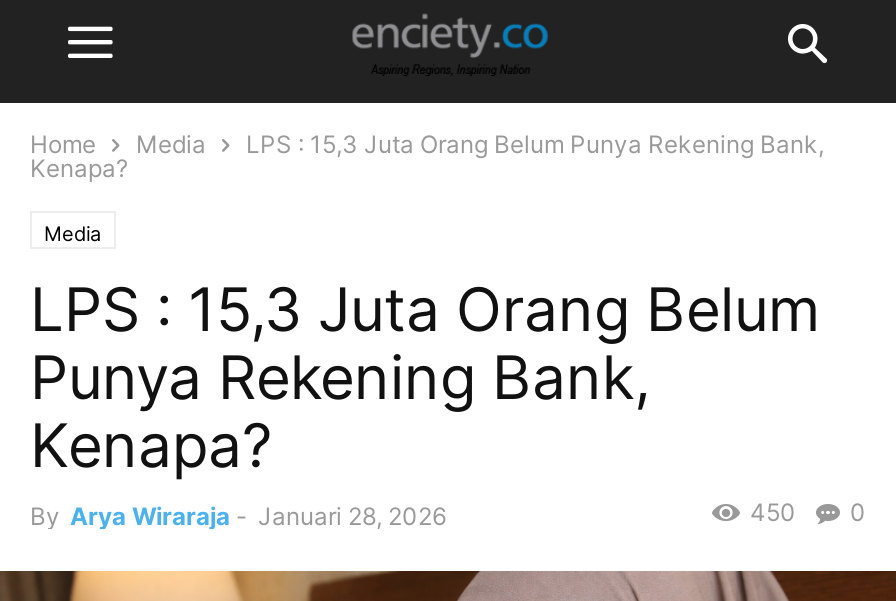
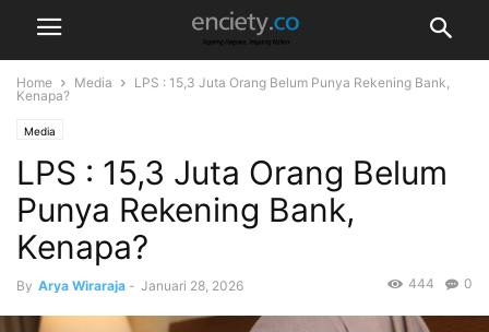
- 450 0
+ 444 0
